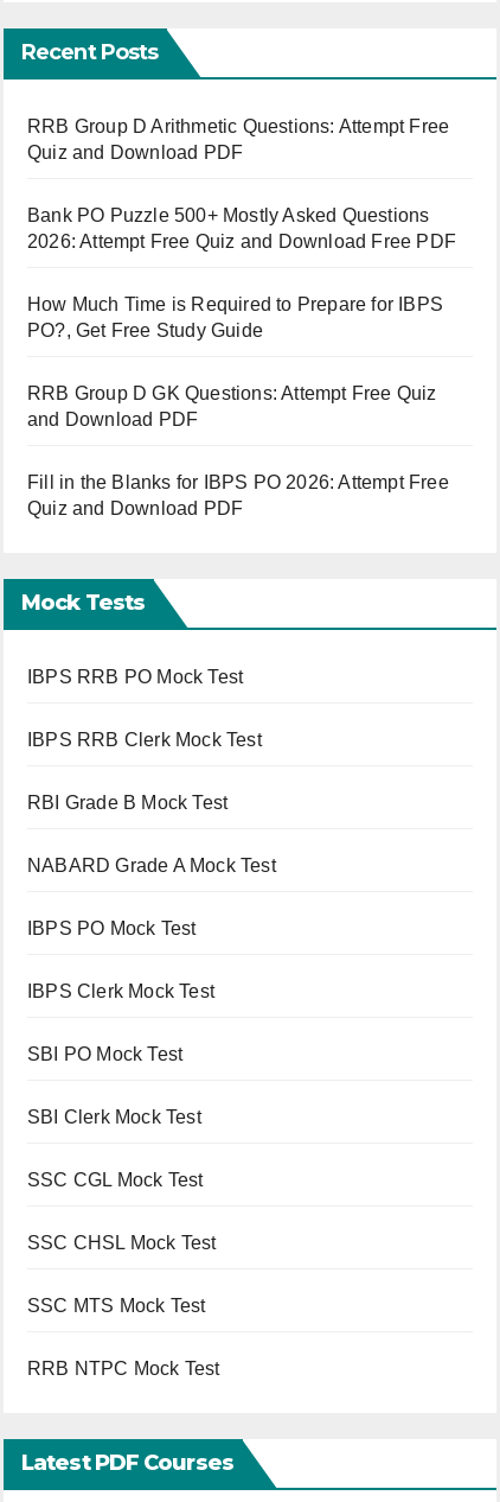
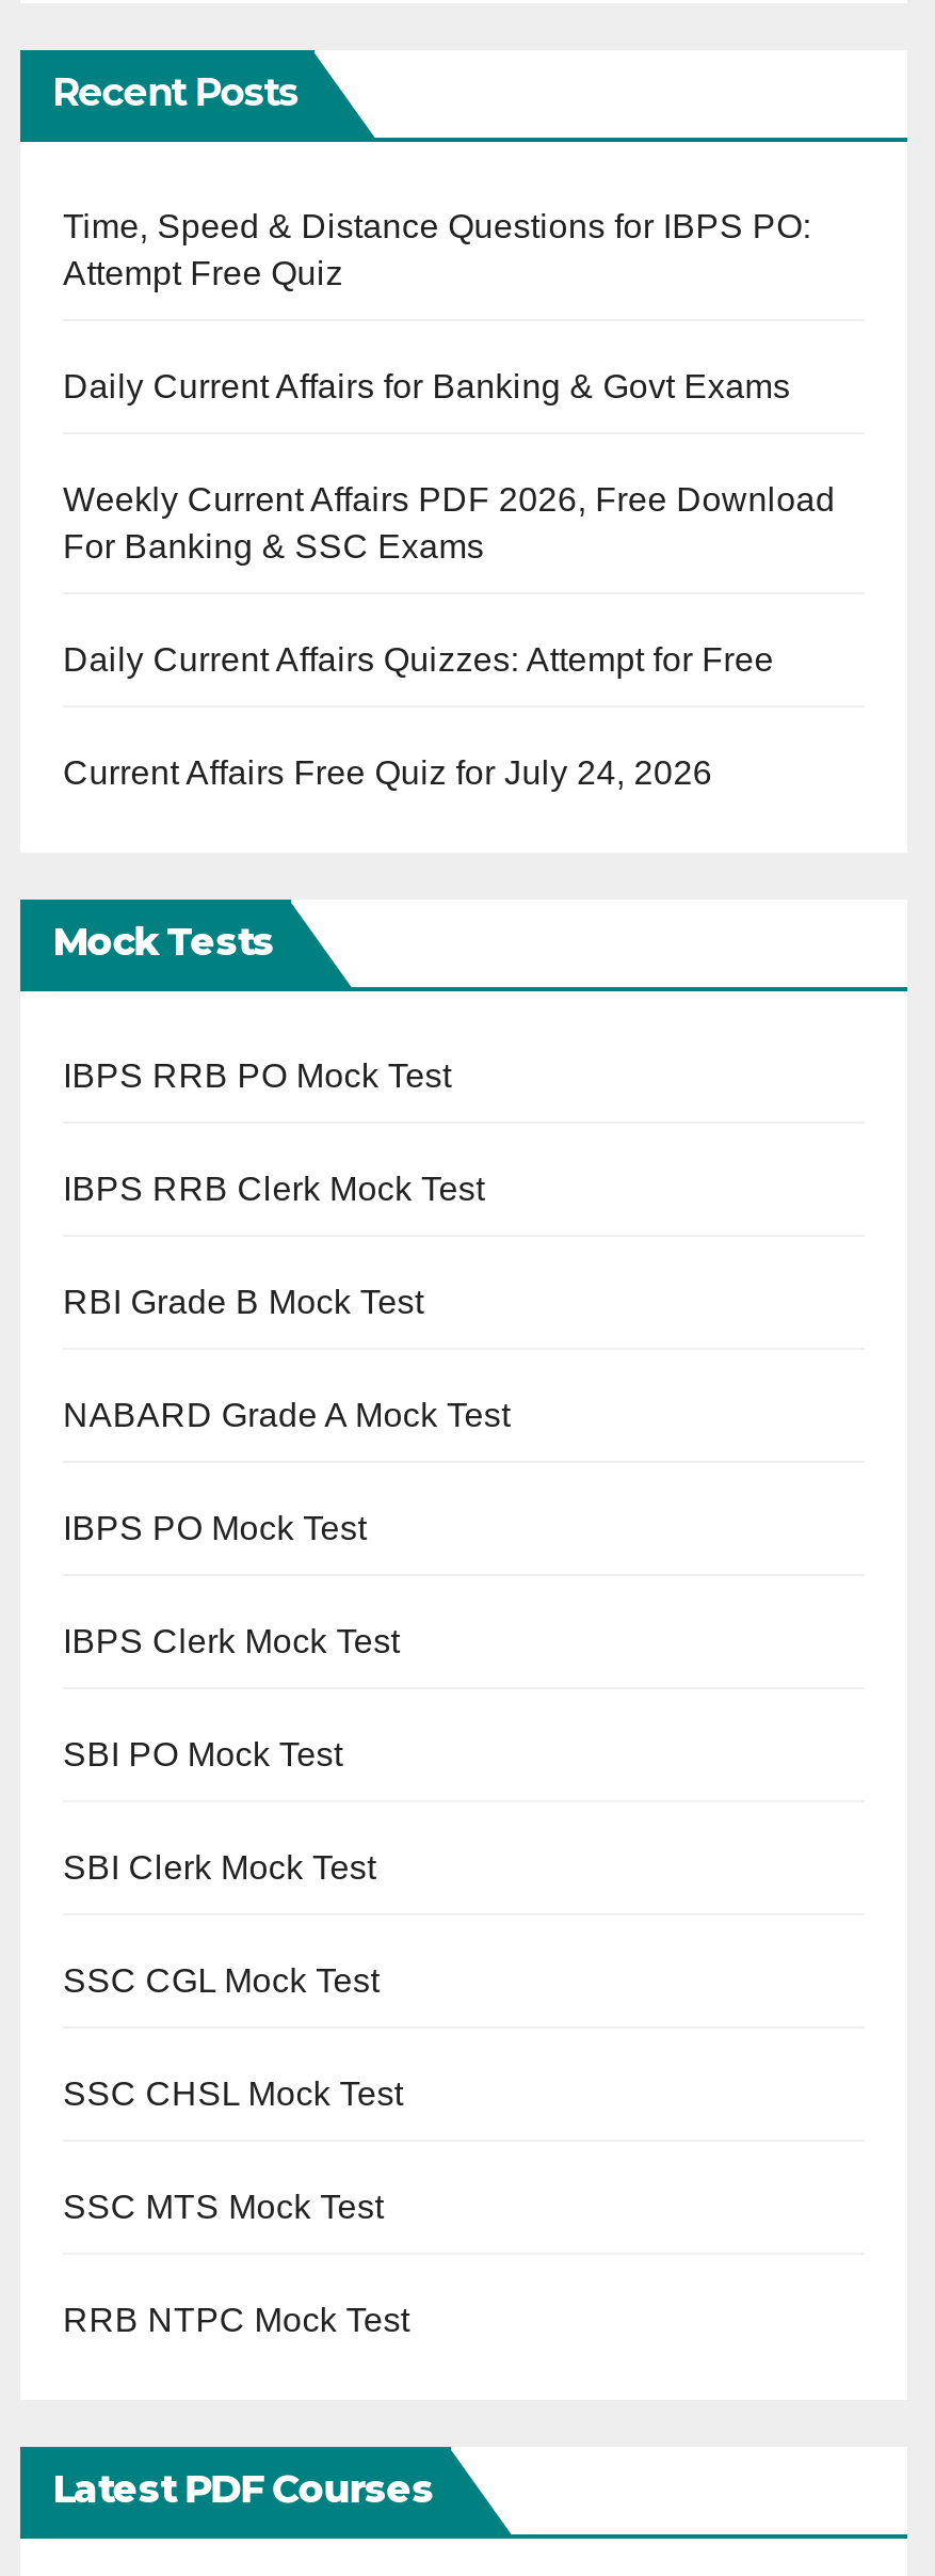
- RRB Group D Arithmetic Questions: Attempt Free
- Quiz and Download PDF
+ Time, Speed & Distance Questions for IBPS PO:
+ Attempt Free Quiz

- Bank PO Puzzle 500+ Mostly Asked Questions
- 2026: Attempt Free Quiz and Download Free PDF
+ Daily Current Affairs for Banking & Govt Exams

- How Much Time is Required to Prepare for IBPS
- PO?, Get Free Study Guide
+ Weekly Current Affairs PDF 2026, Free Download
+ For Banking & SSC Exams

- RRB Group D GK Questions: Attempt Free Quiz
- and Download PDF
+ Daily Current Affairs Quizzes: Attempt for Free

- Fill in the Blanks for IBPS PO 2026: Attempt Free
- Quiz and Download PDF
+ Current Affairs Free Quiz for July 24, 2026
